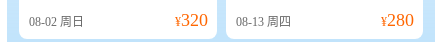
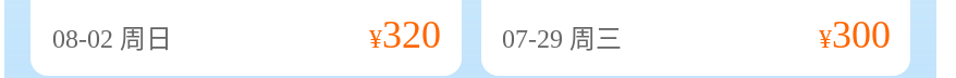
- 08-13周四
- ¥280
+ 07-29周三
+ ¥300
